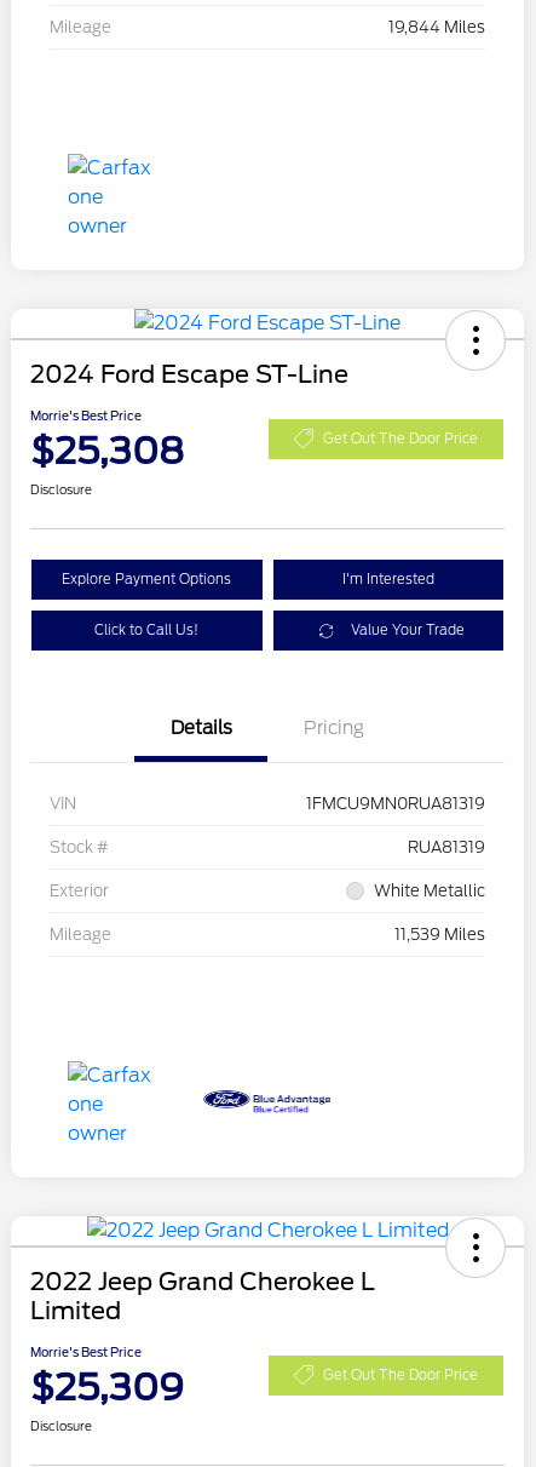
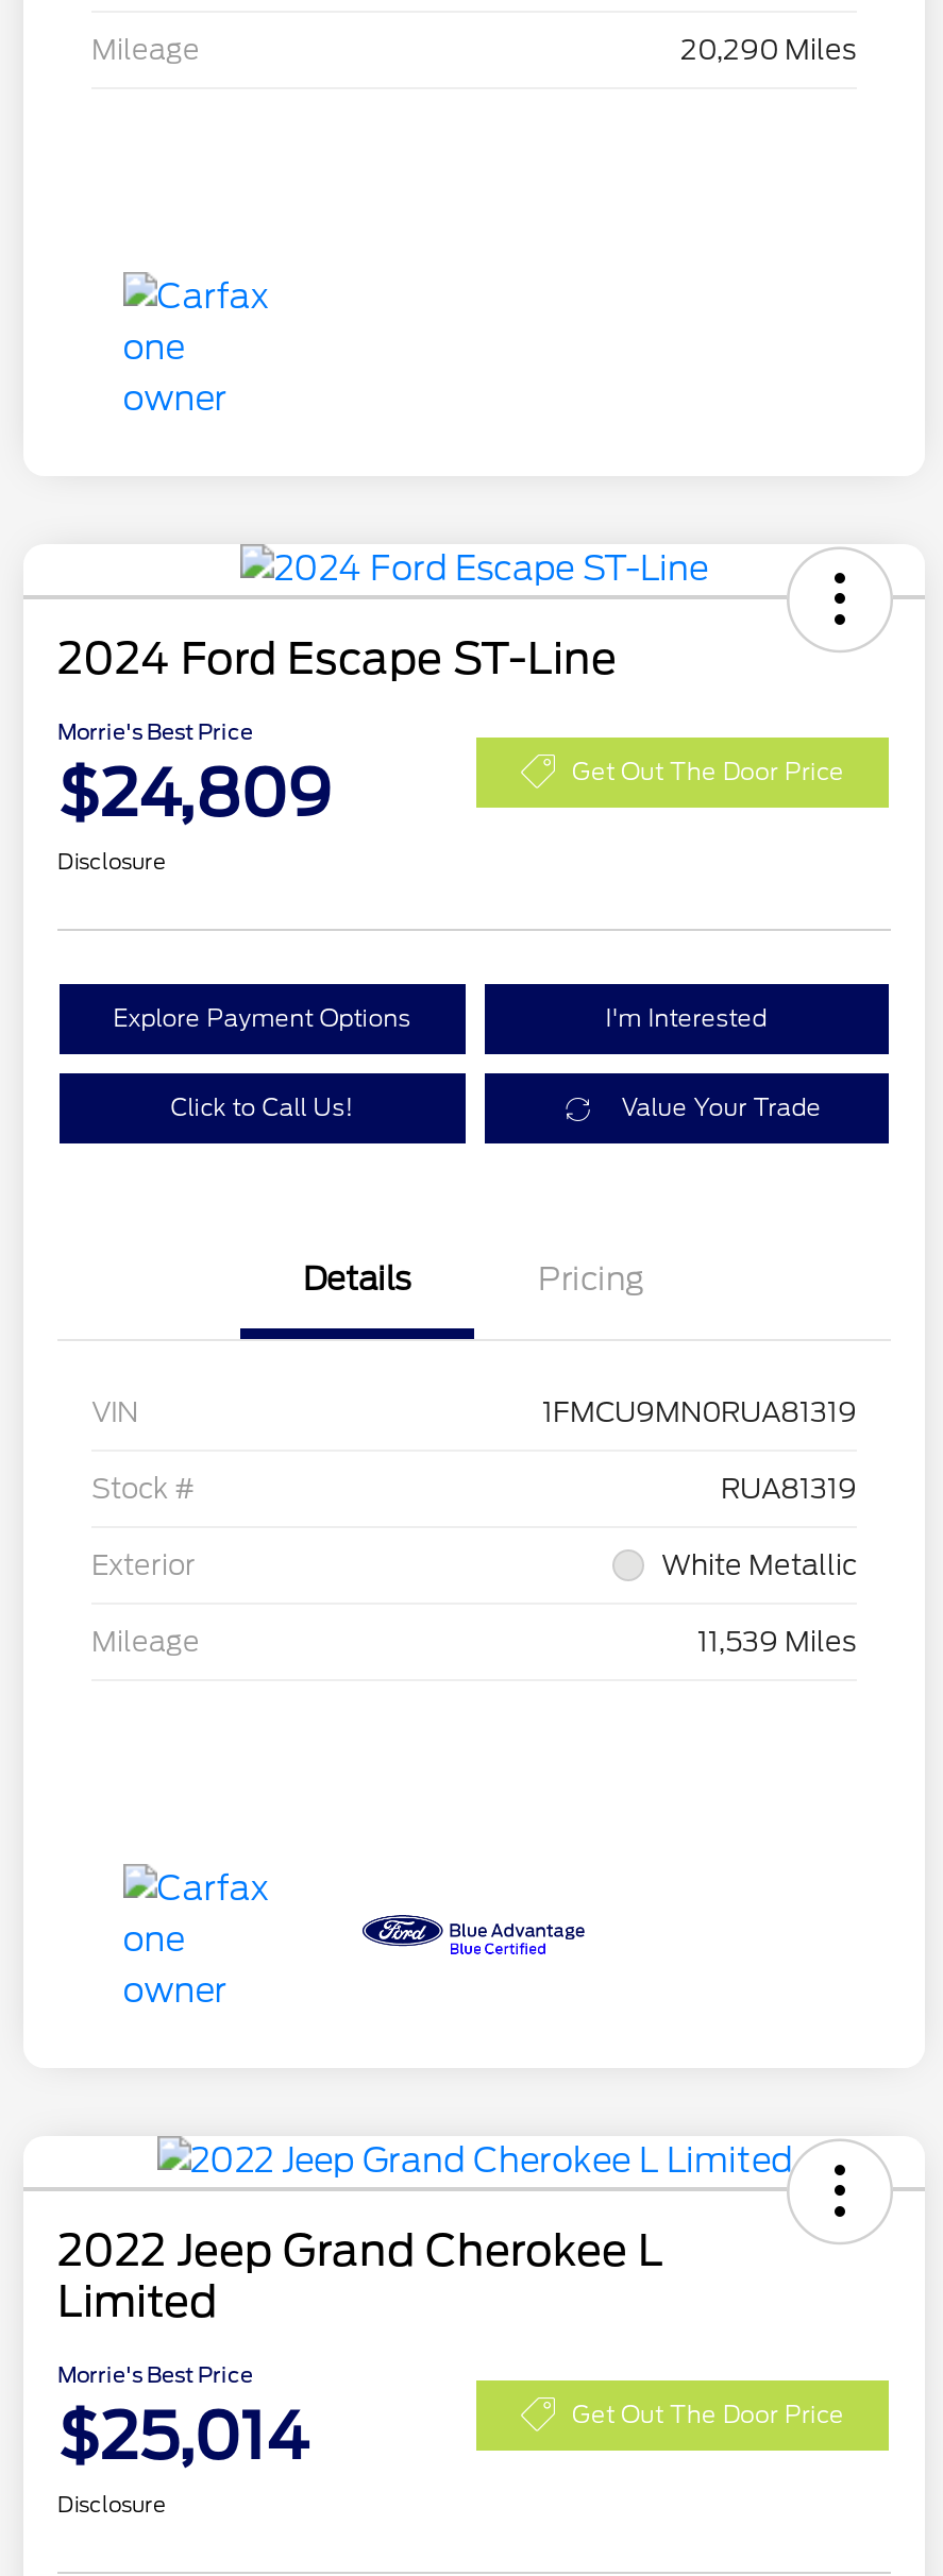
- 19,844 Miles
+ 20,290 Miles

- $25,308
+ $24,809

- $25,309
+ $25,014
